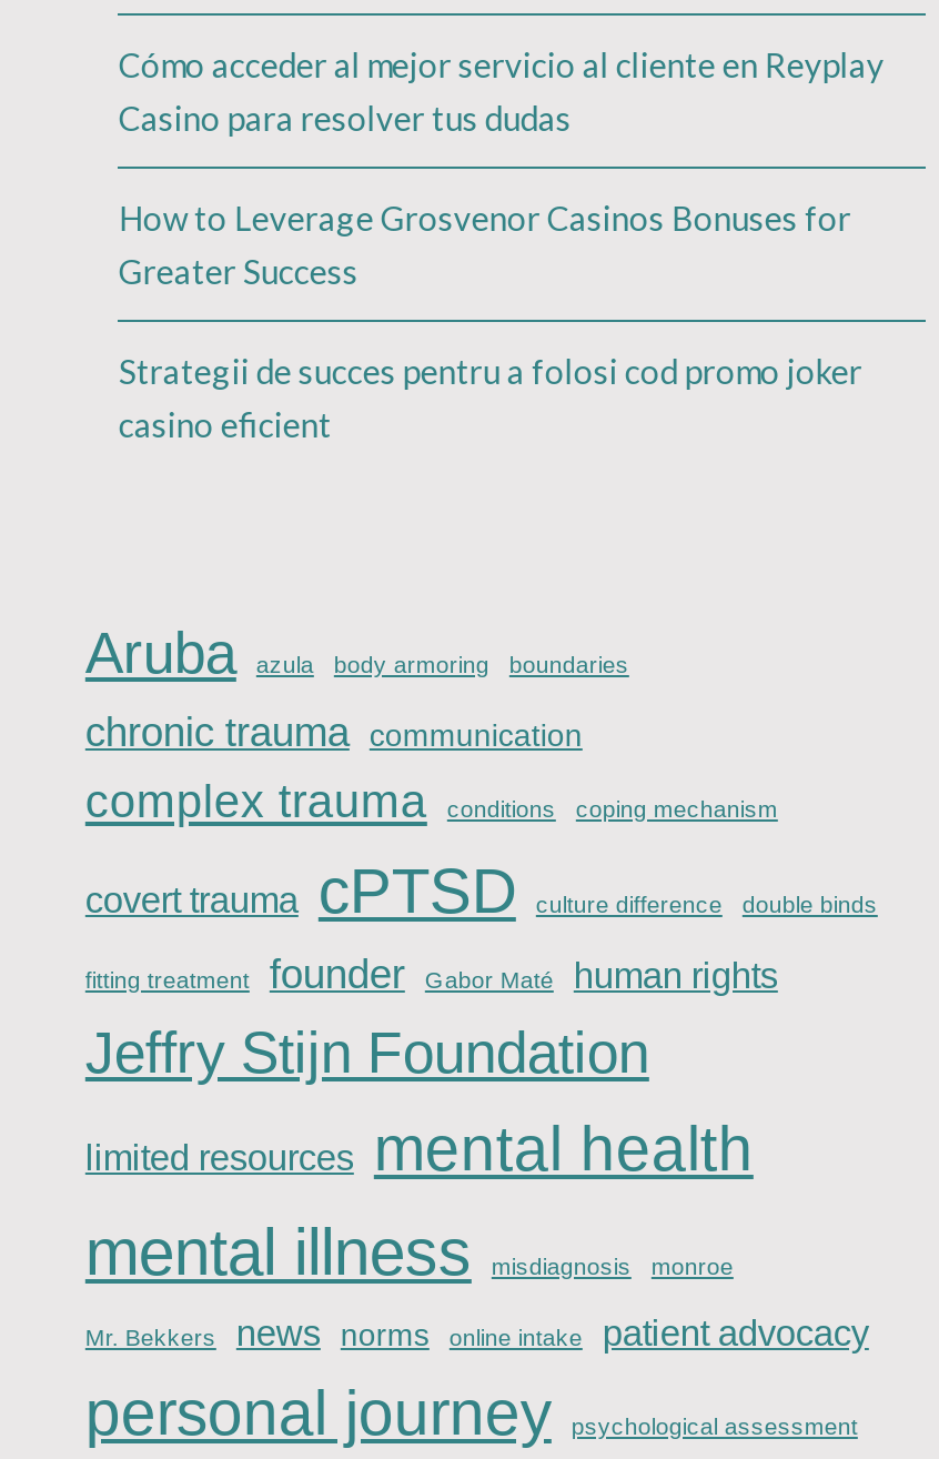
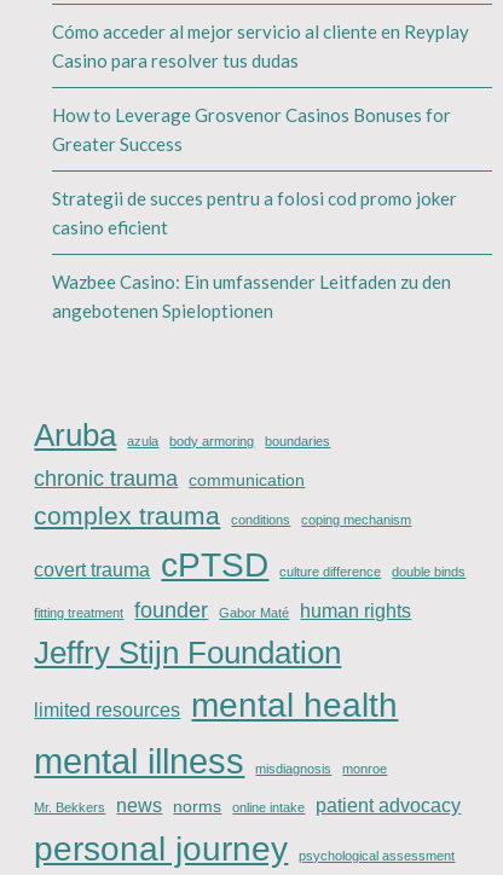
+ Wazbee Casino: Ein umfassender Leitfaden zu den
+ angebotenen Spieloptionen
